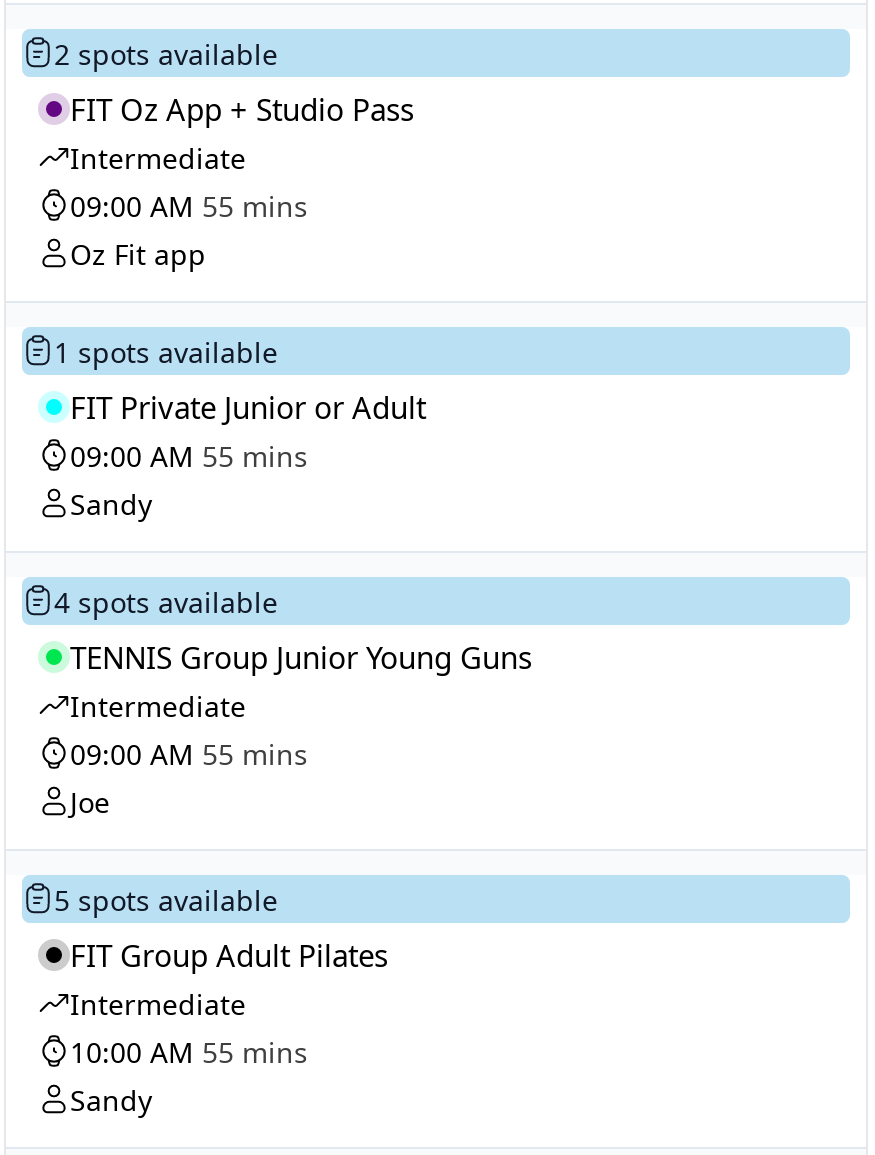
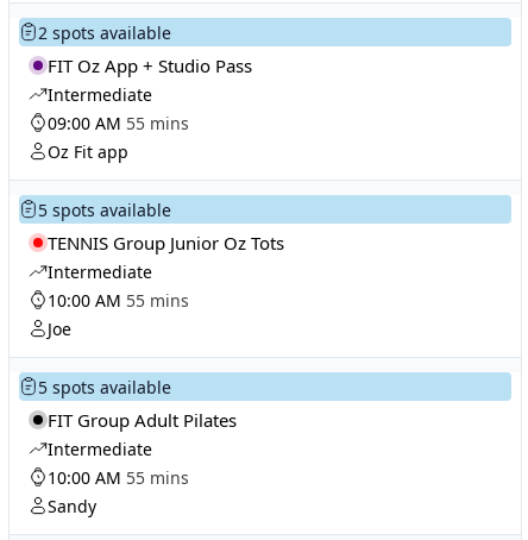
- 1 spots available
- FIT Private Junior or Adult
- 09:00 AM 55 mins
- Sandy
- 4 spots available
- TENNIS Group Junior Young Guns
+ 5 spots available
+ TENNIS Group Junior Oz Tots

- 09:00 AM 55 mins
+ 10:00 AM 55 mins
